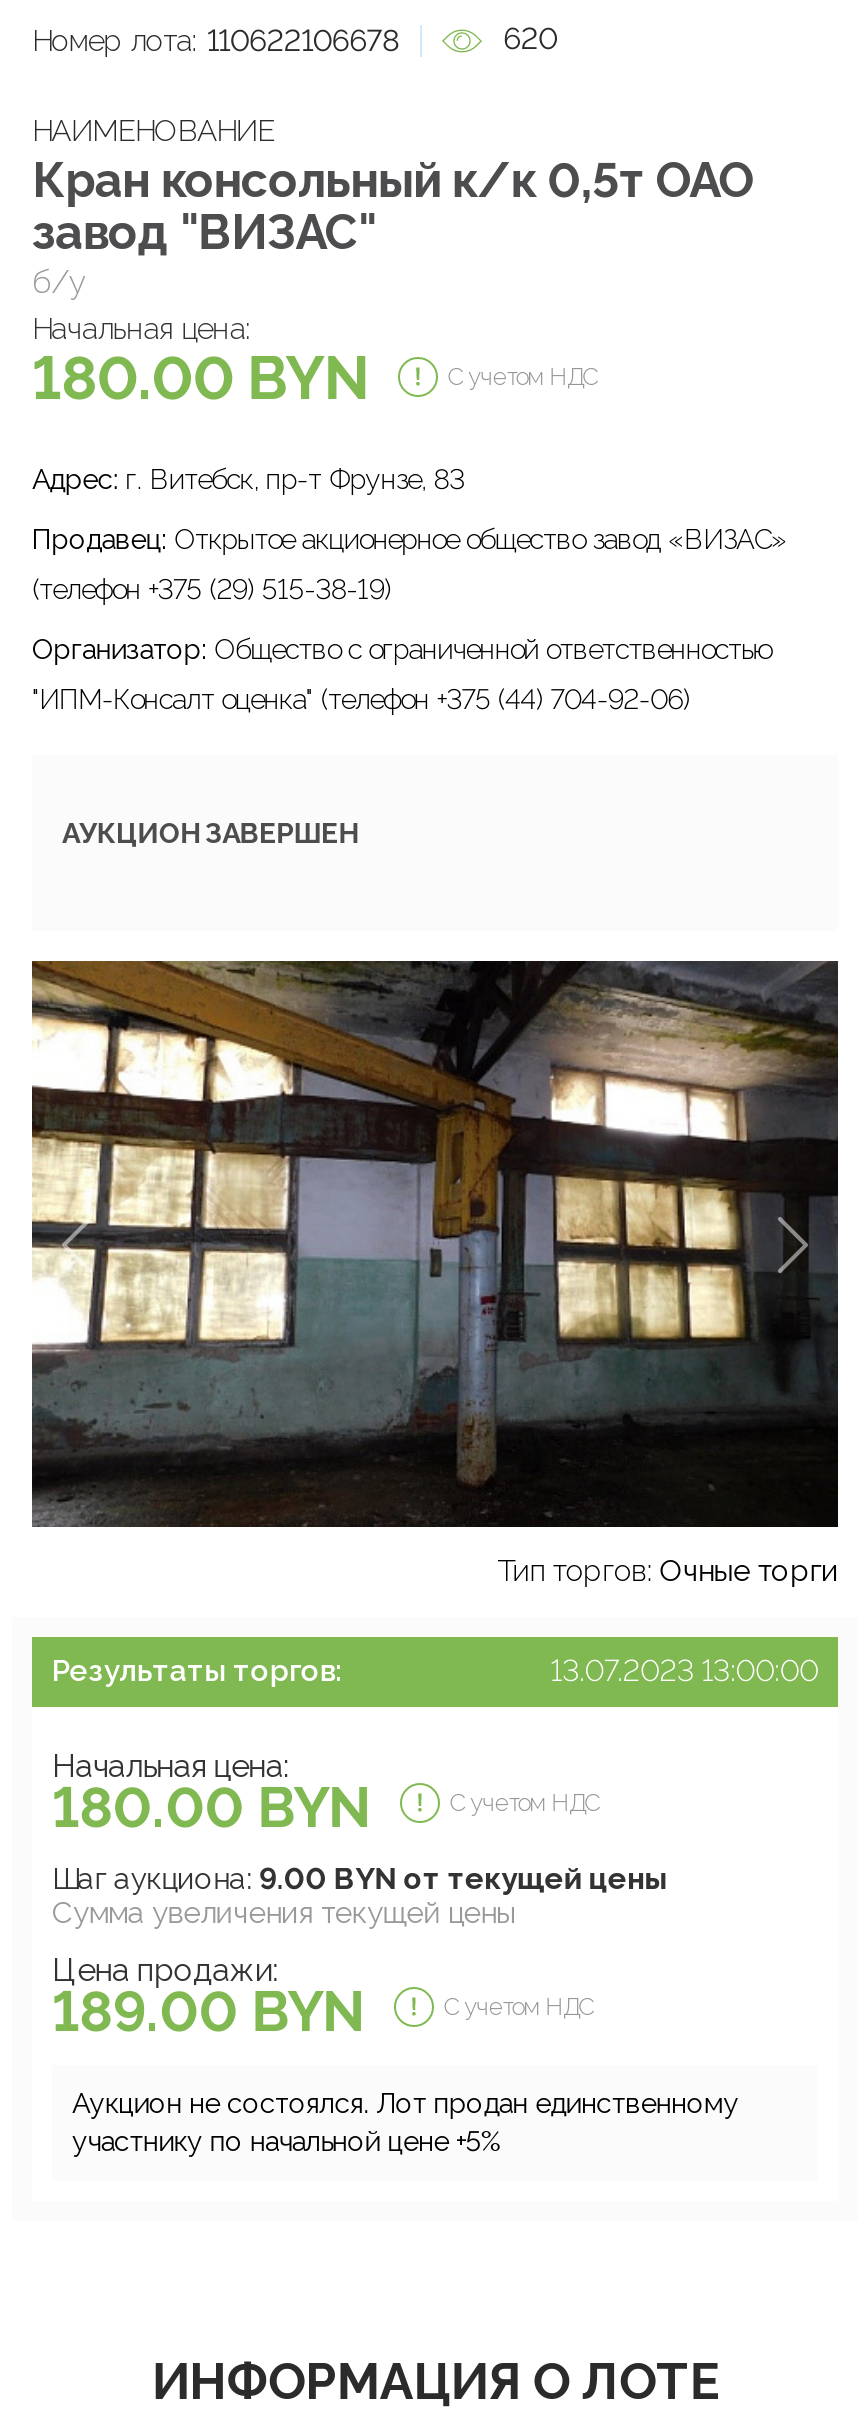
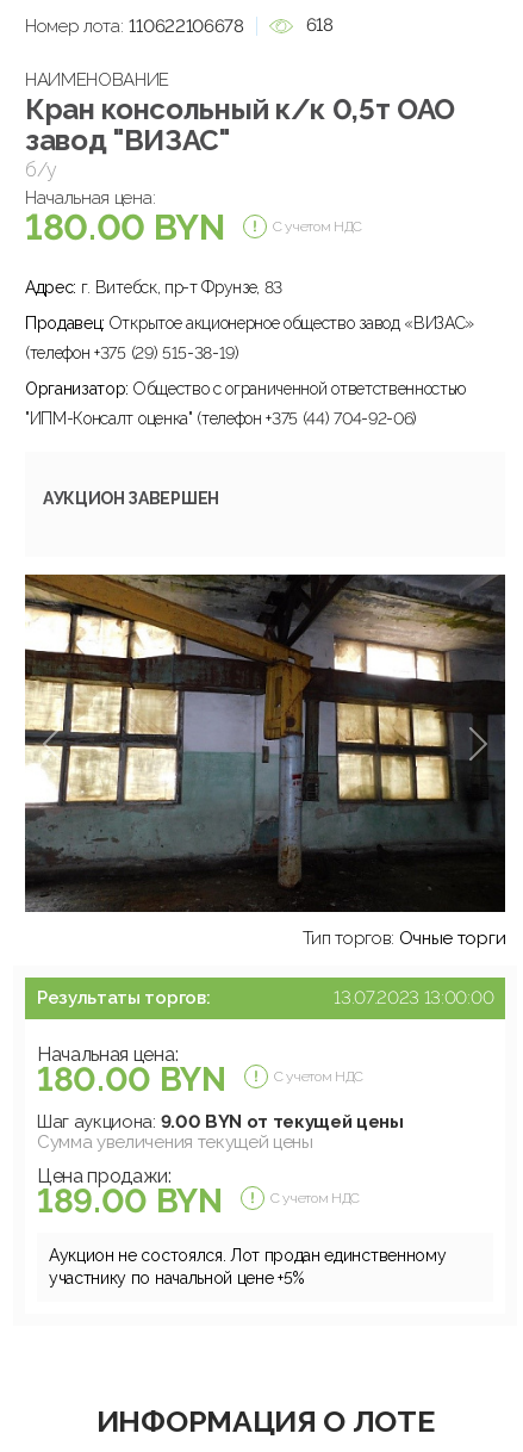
- 620
+ 618
